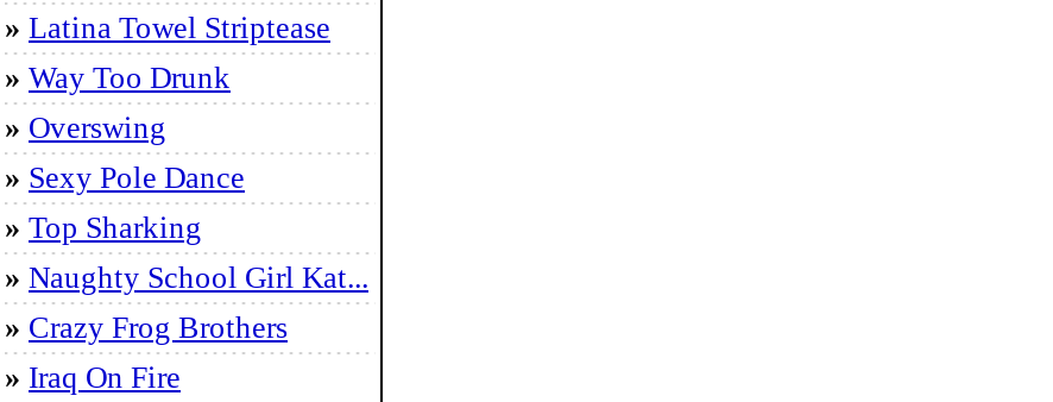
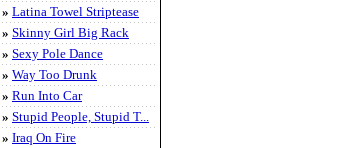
- » Way Too Drunk
- » Overswing
+ » Skinny Girl Big Rack

- » Top Sharking
- » Naughty School Girl Kat...
- » Crazy Frog Brothers
+ » Way Too Drunk
+ » Run Into Car
+ » Stupid People, Stupid T...
